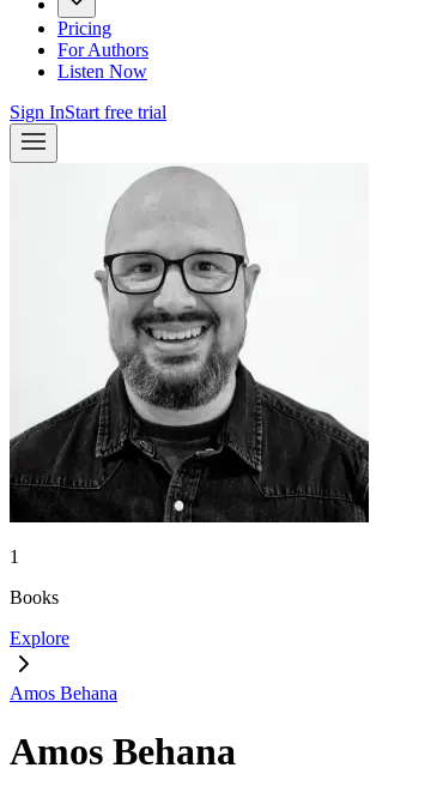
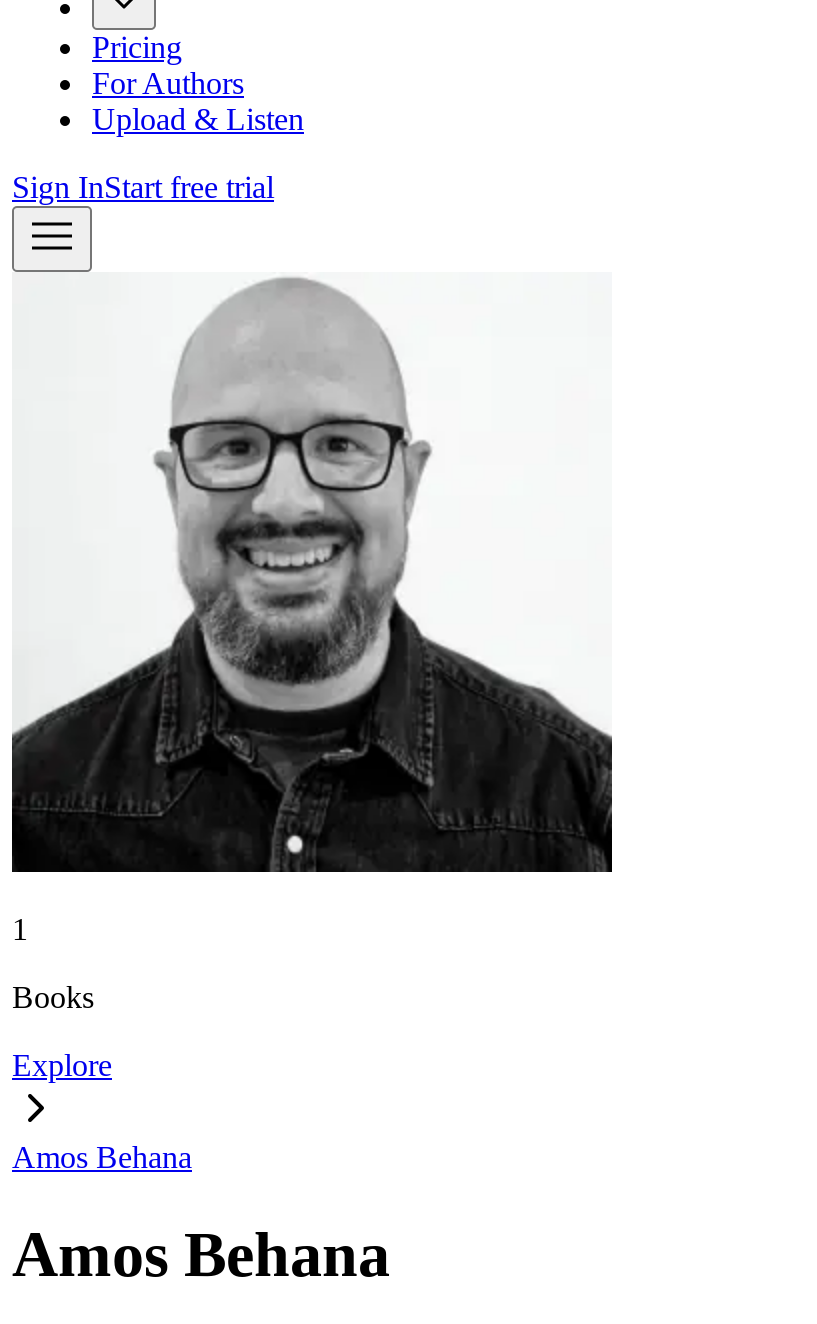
- Listen Now
+ Upload & Listen
